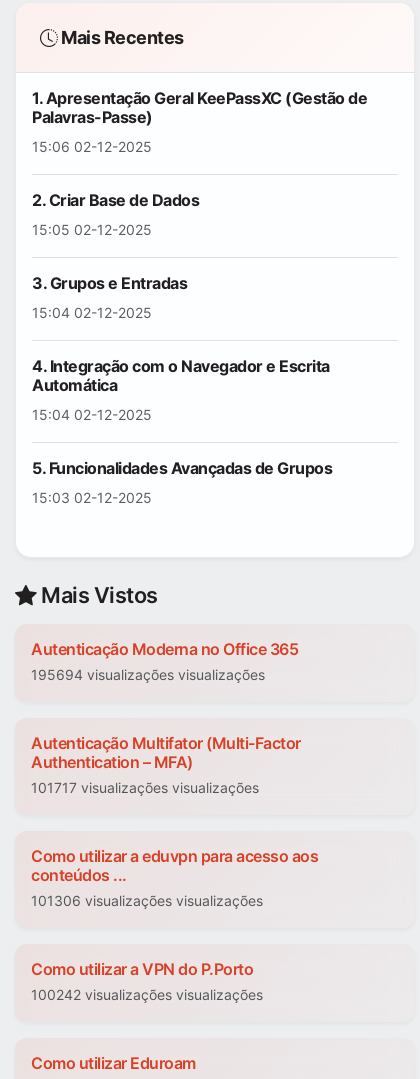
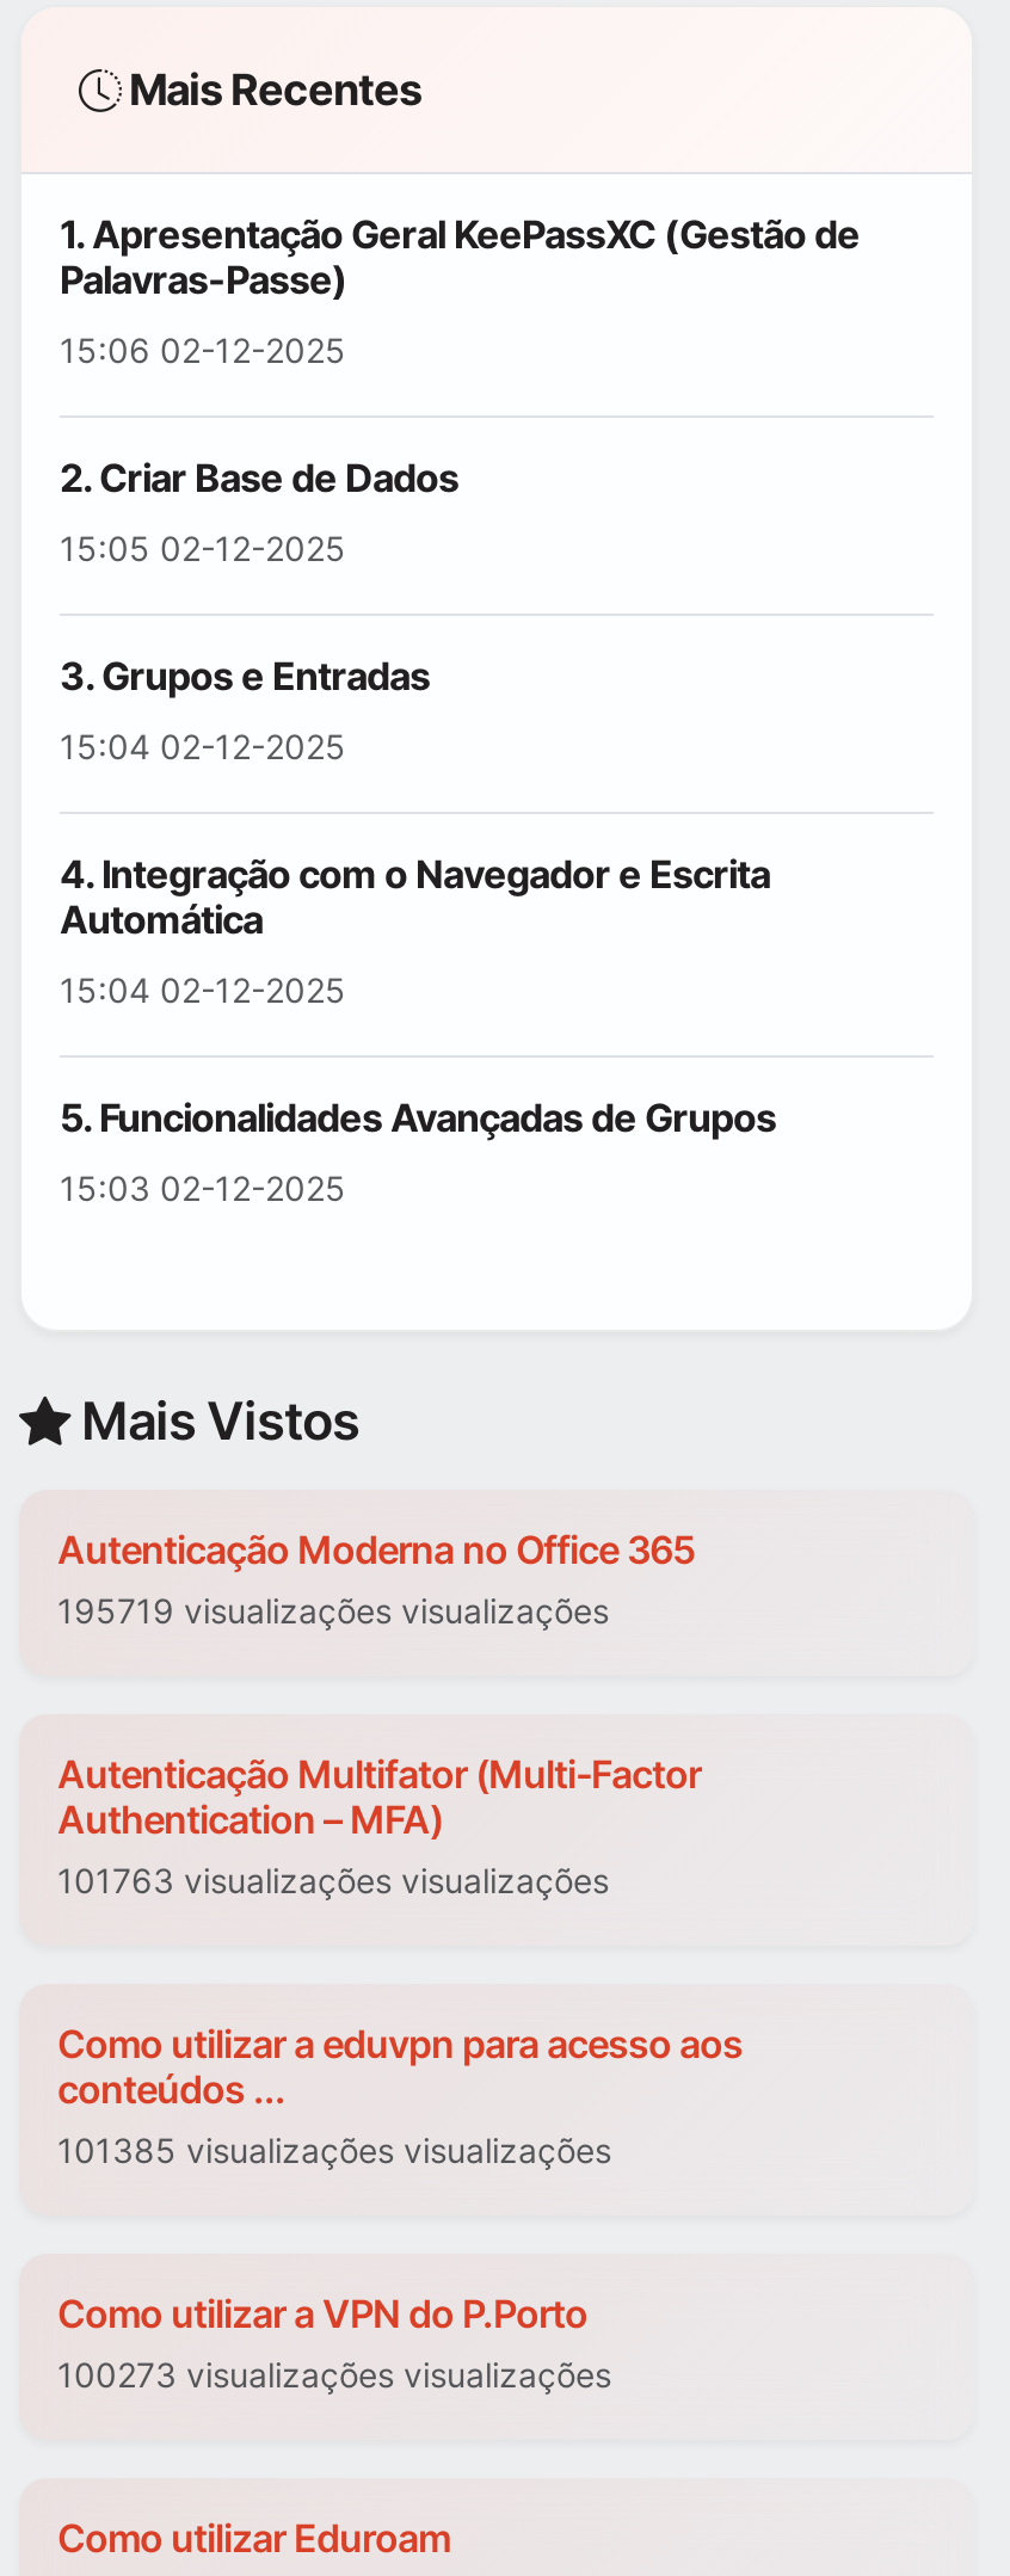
- 195694 visualizações visualizações
+ 195719 visualizações visualizações

- 101717 visualizações visualizações
+ 101763 visualizações visualizações

- 101306 visualizações visualizações
+ 101385 visualizações visualizações

- 100242 visualizações visualizações
+ 100273 visualizações visualizações
